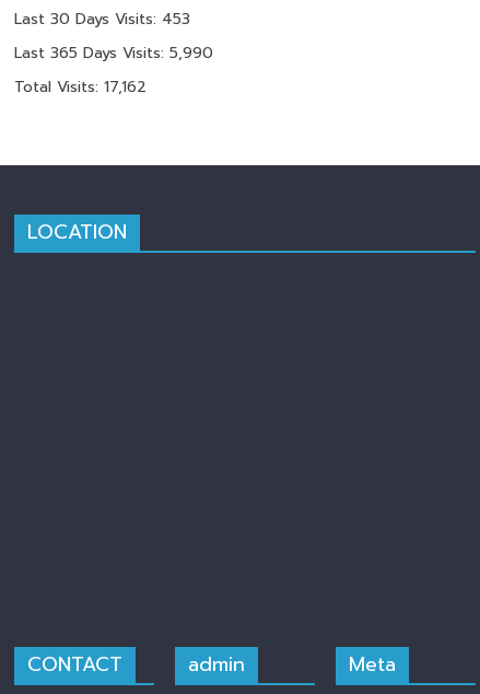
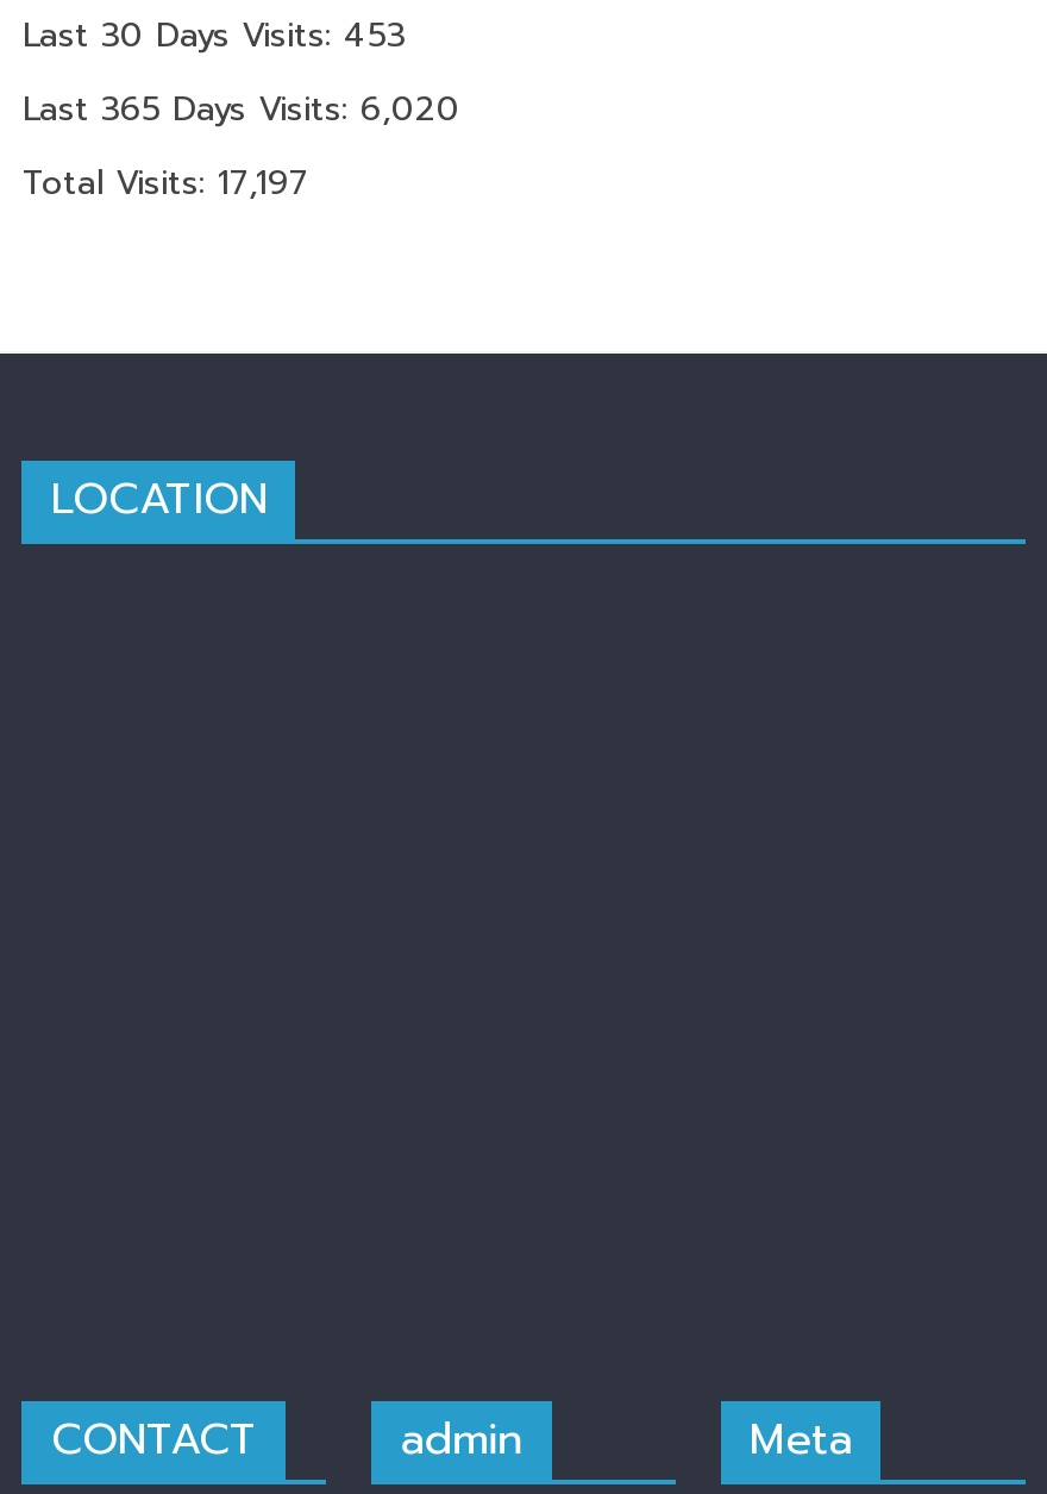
- Last 365 Days Visits: 5,990
+ Last 365 Days Visits: 6,020

- Total Visits: 17,162
+ Total Visits: 17,197
